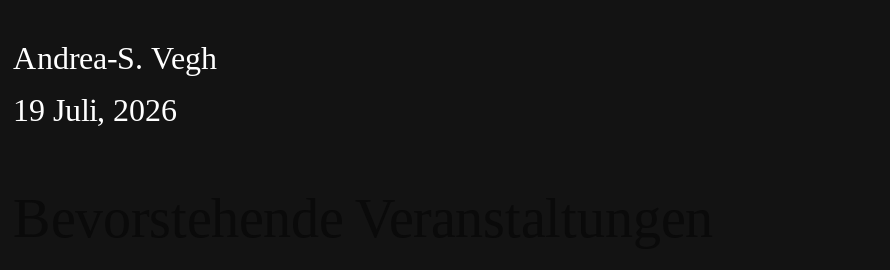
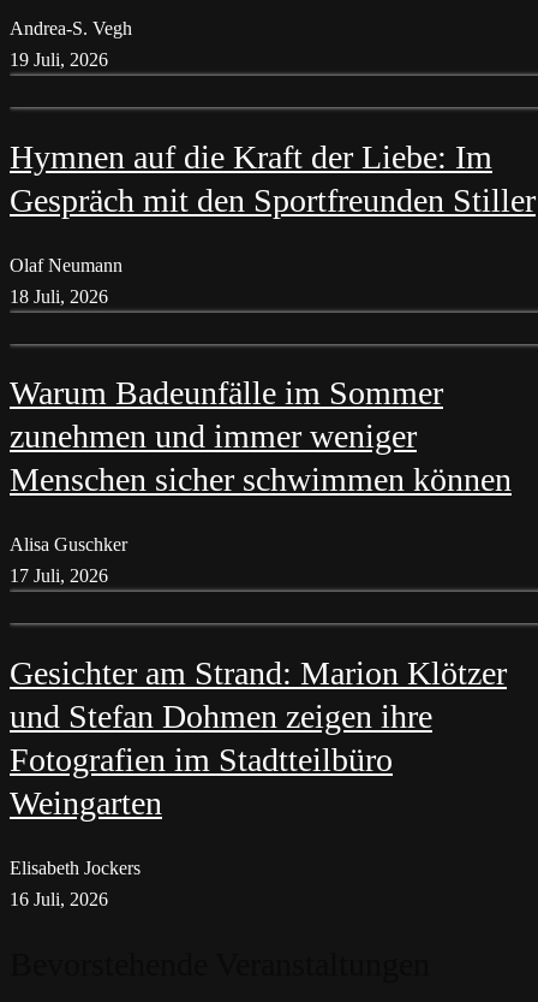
+ Hymnen auf die Kraft der Liebe: Im
+ Gespräch mit den Sportfreunden Stiller
+ Olaf Neumann
+ 18 Juli, 2026
+ Warum Badeunfälle im Sommer
+ zunehmen und immer weniger
+ Menschen sicher schwimmen können
+ Alisa Guschker
+ 17 Juli, 2026
+ Gesichter am Strand: Marion Klötzer
+ und Stefan Dohmen zeigen ihre
+ Fotografien im Stadtteilbüro
+ Weingarten
+ Elisabeth Jockers
+ 16 Juli, 2026
